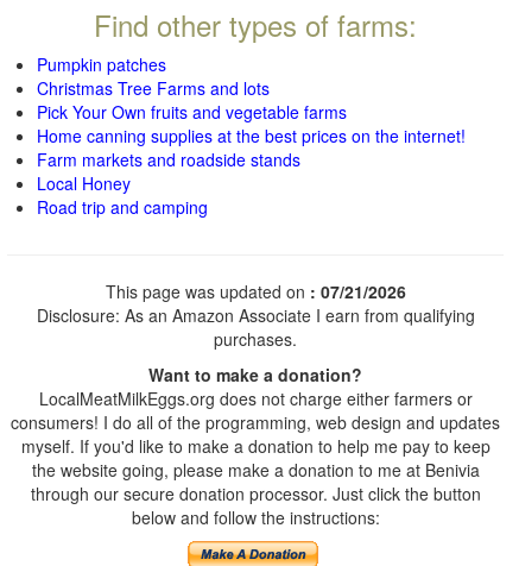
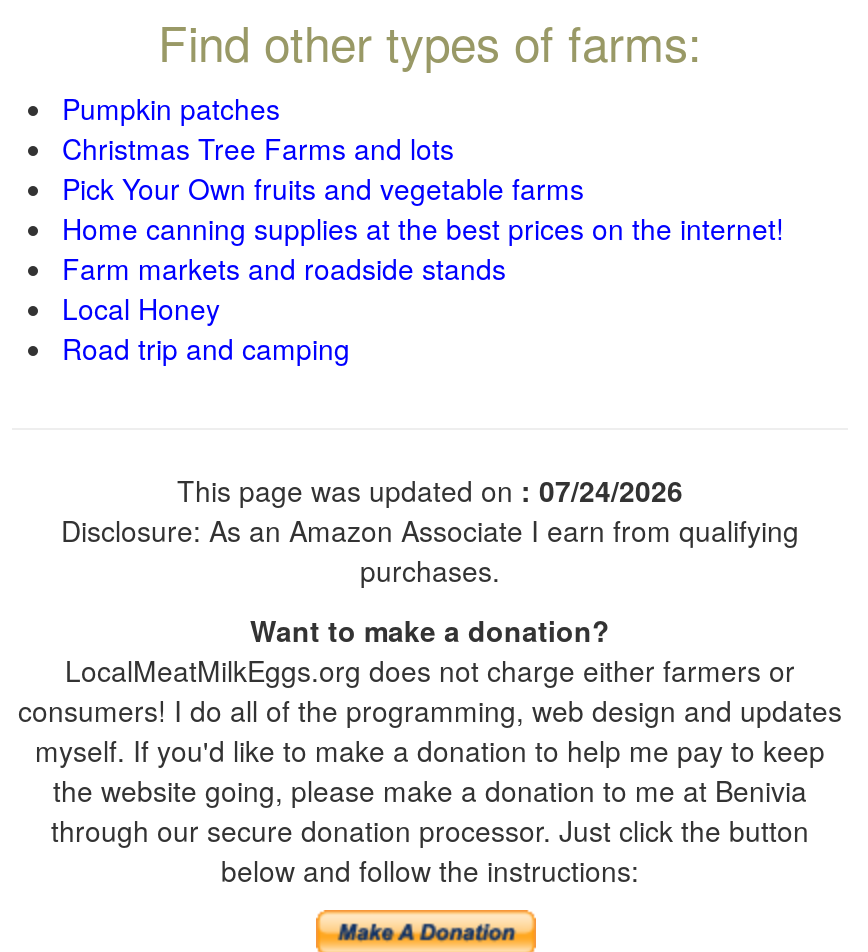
- This page was updated on: 07/21/2026
+ This page was updated on: 07/24/2026
